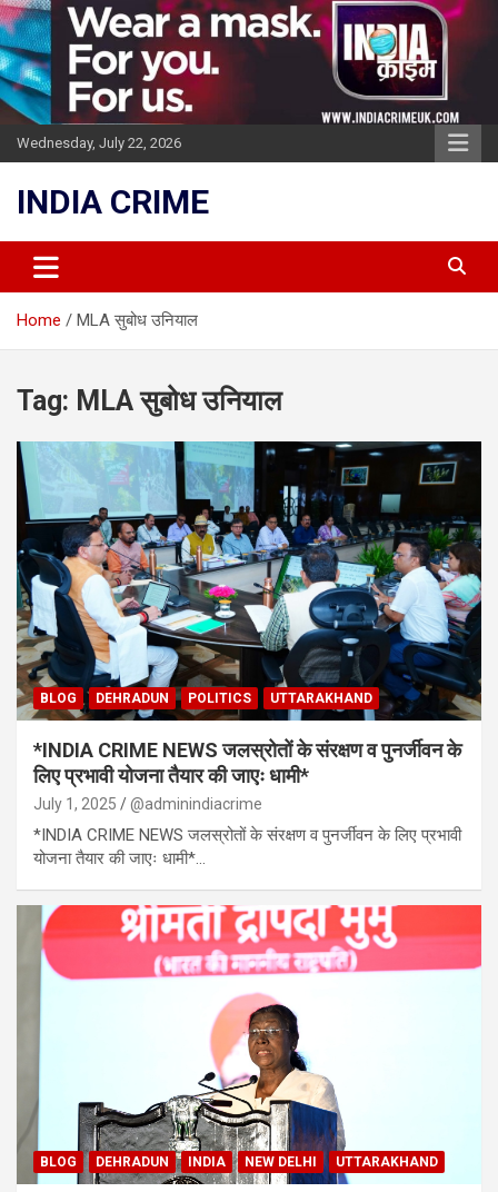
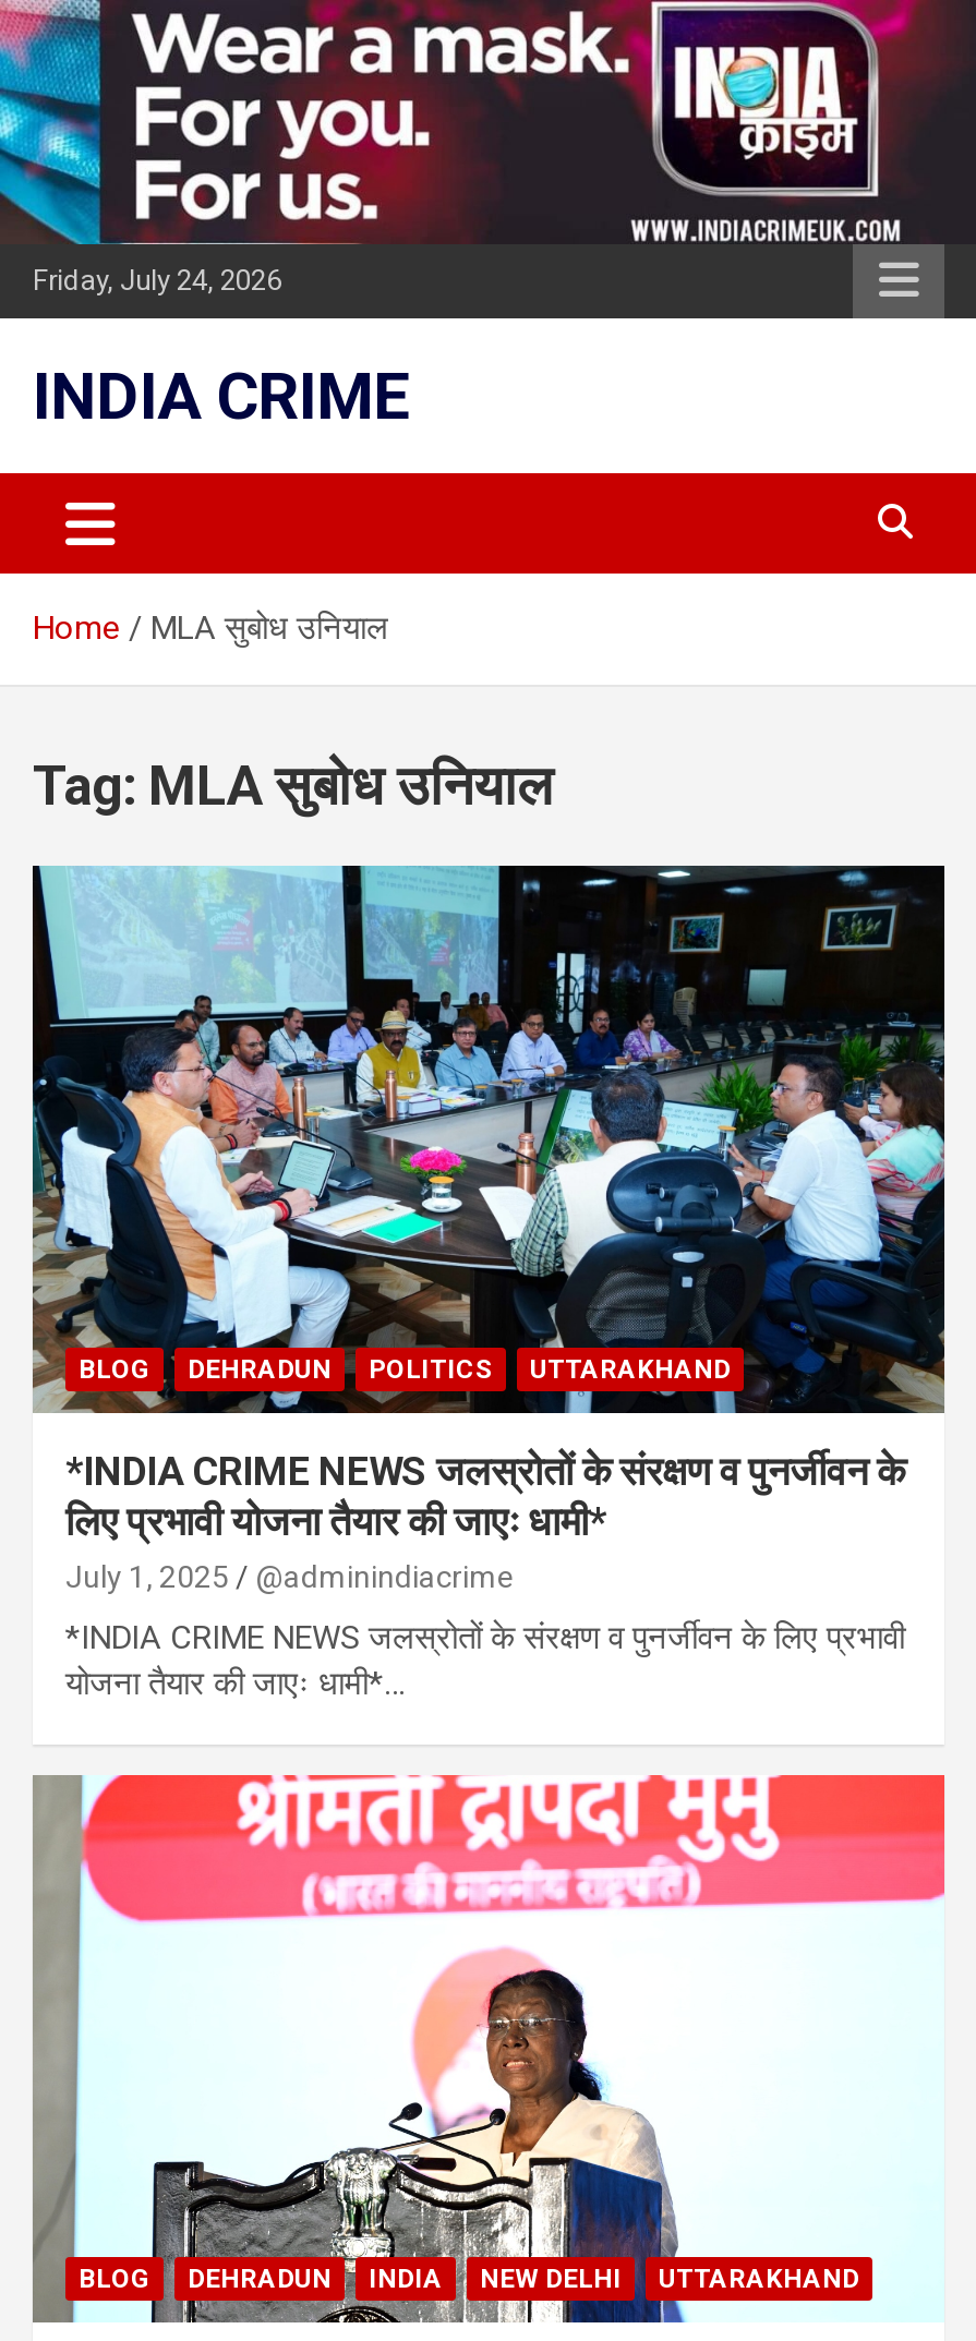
- Wednesday, July 22, 2026
+ Friday, July 24, 2026
